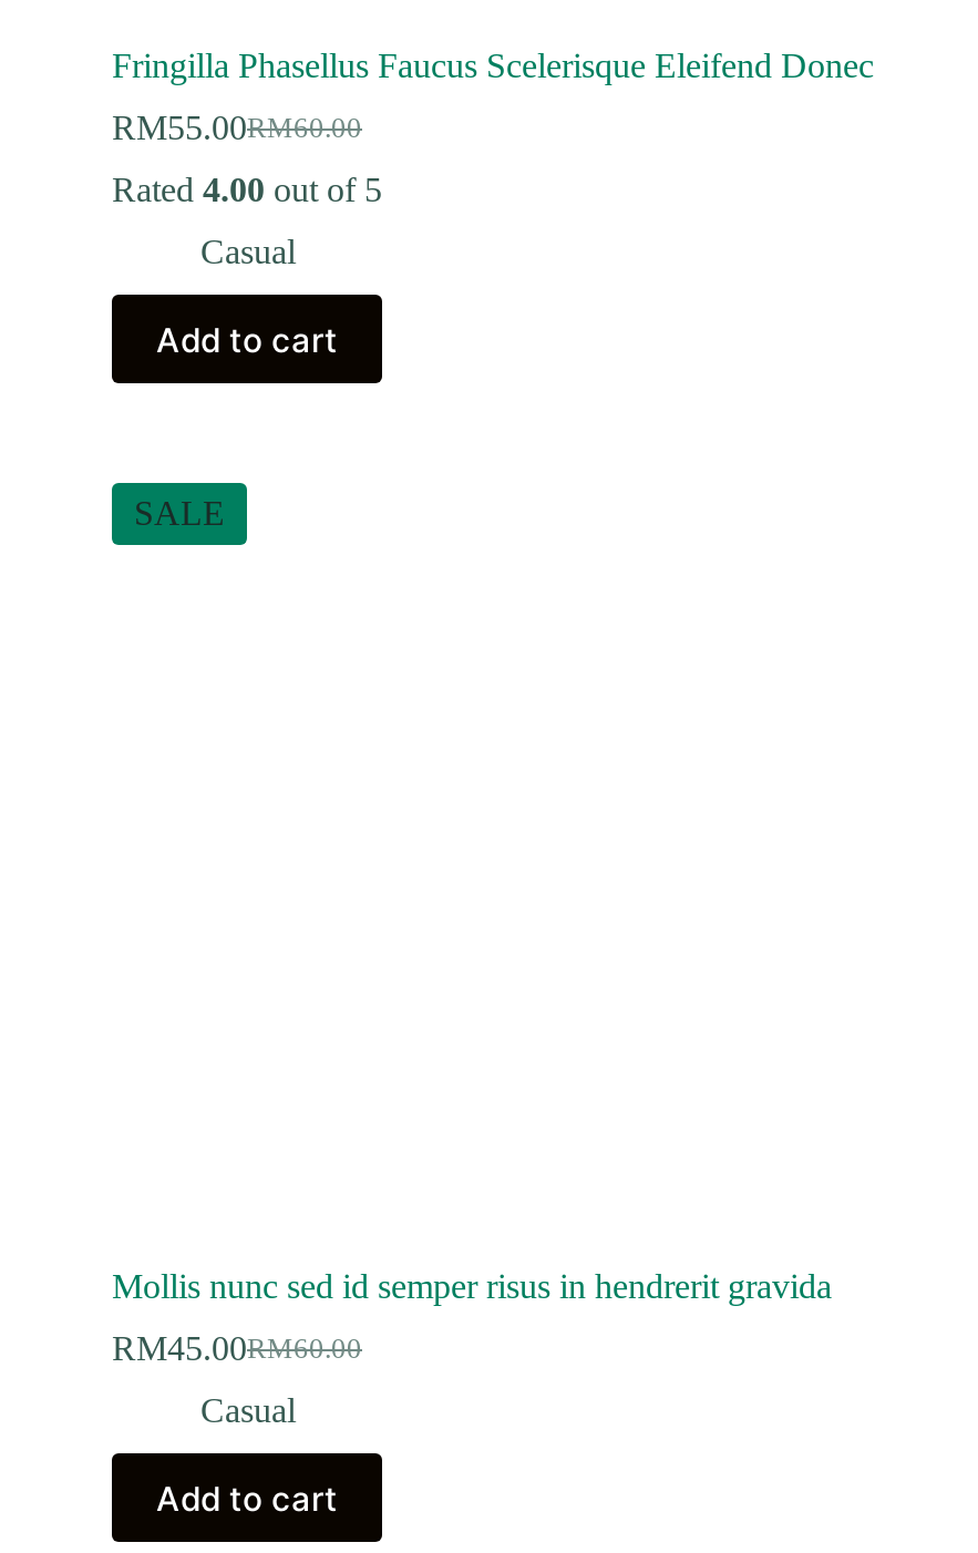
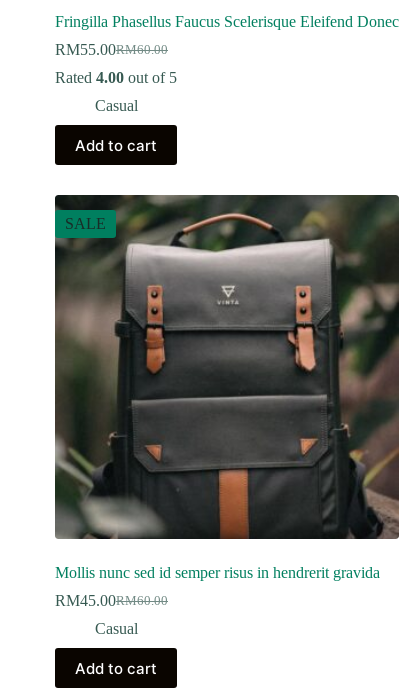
+ [image]
